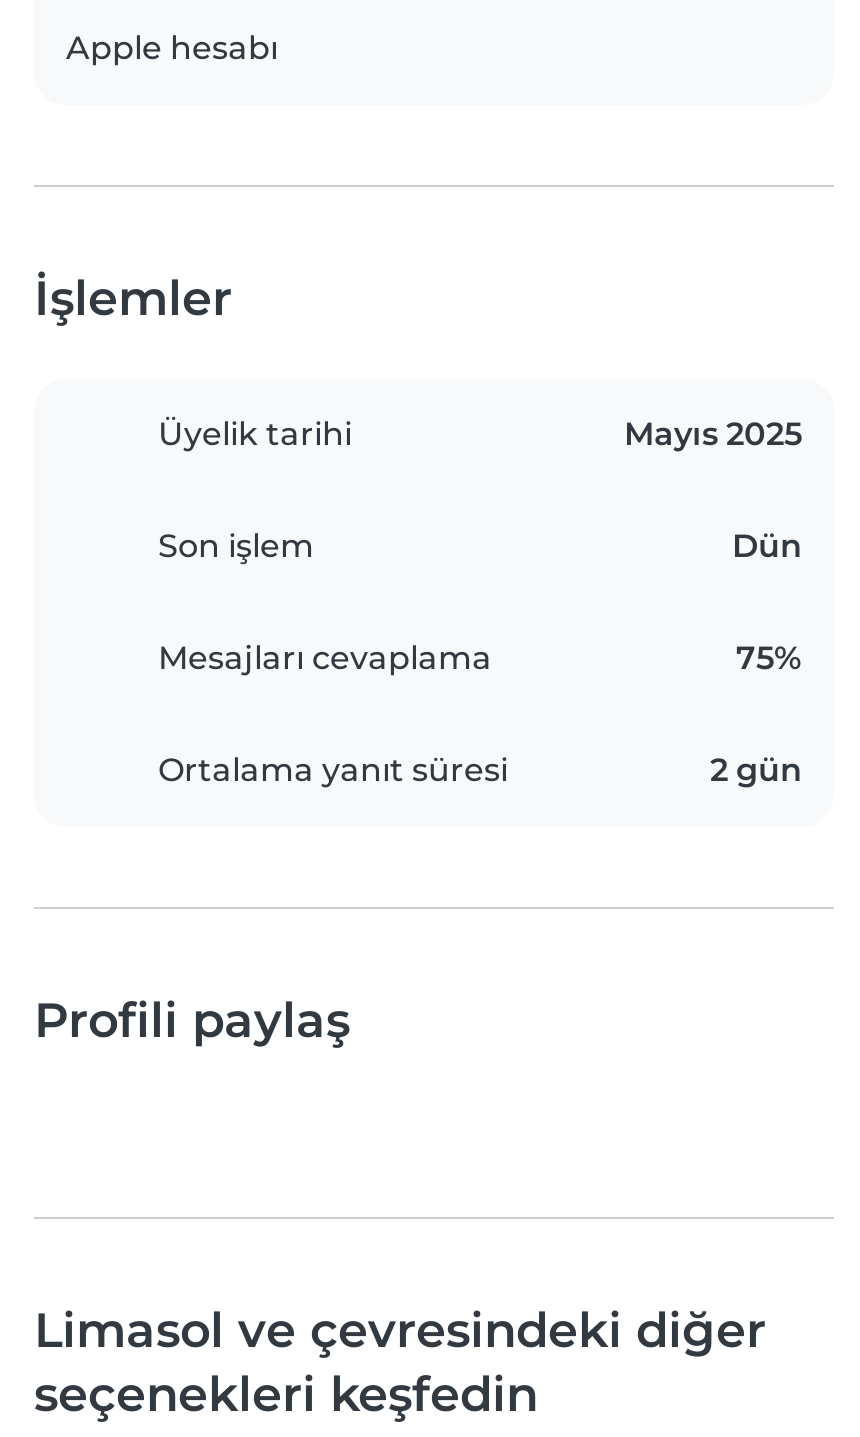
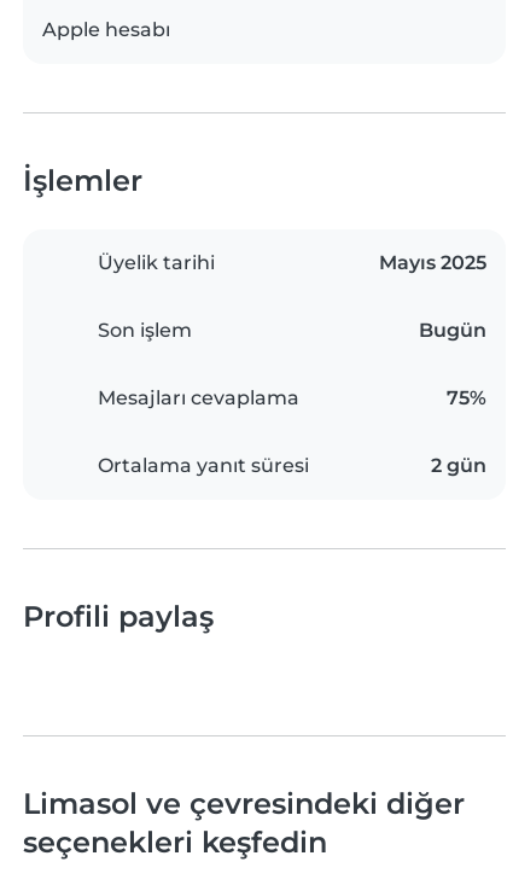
- Dün
+ Bugün
